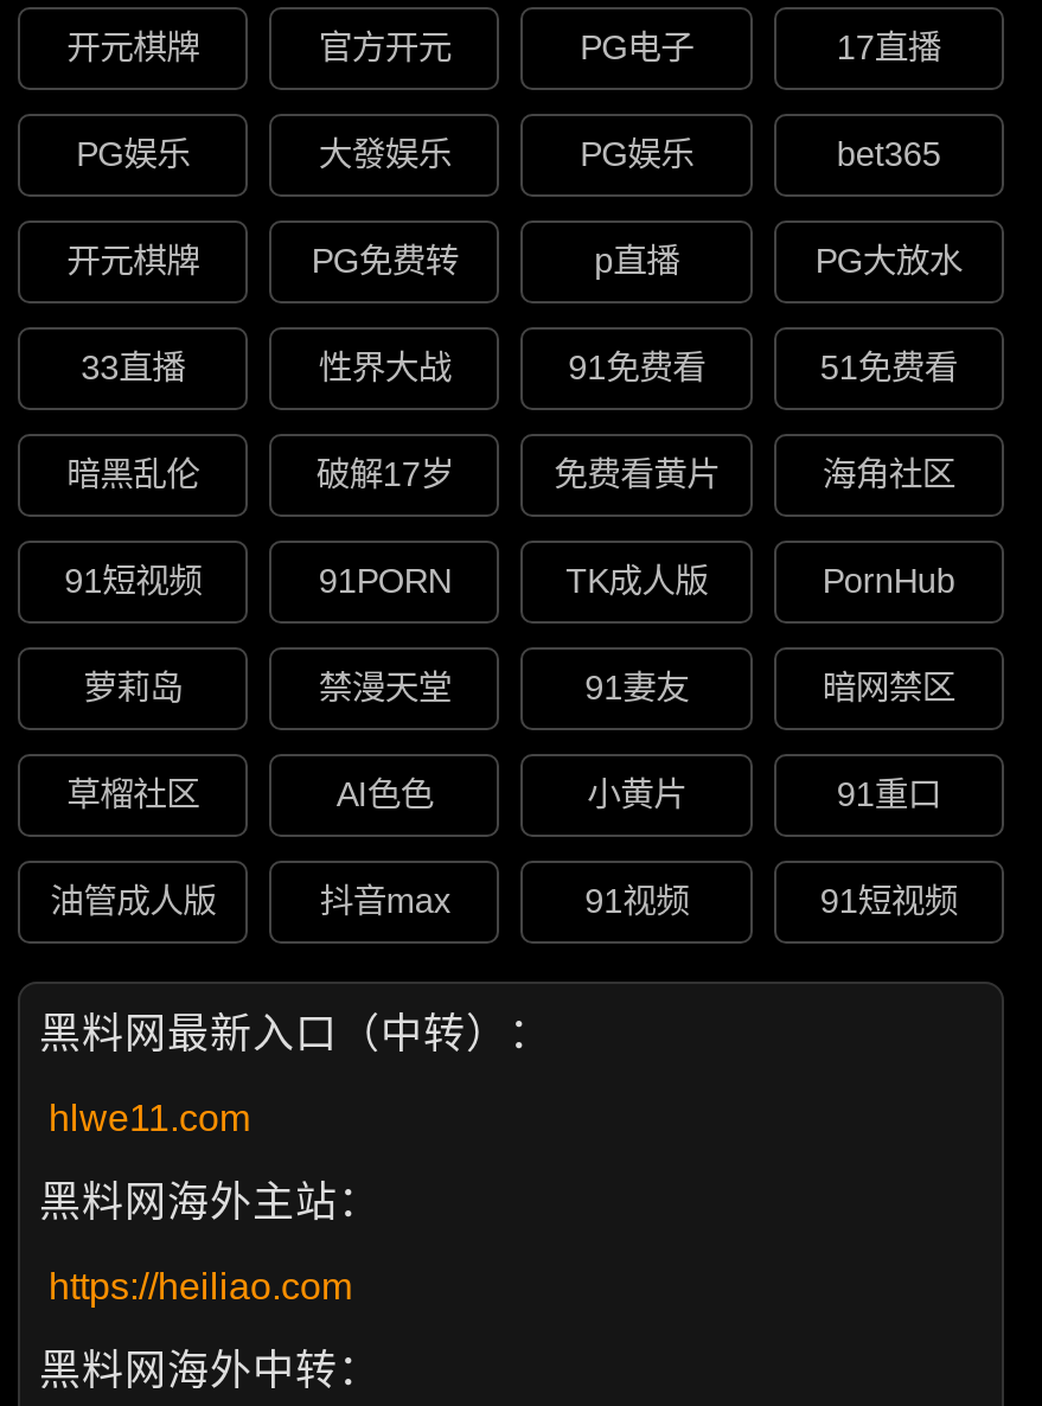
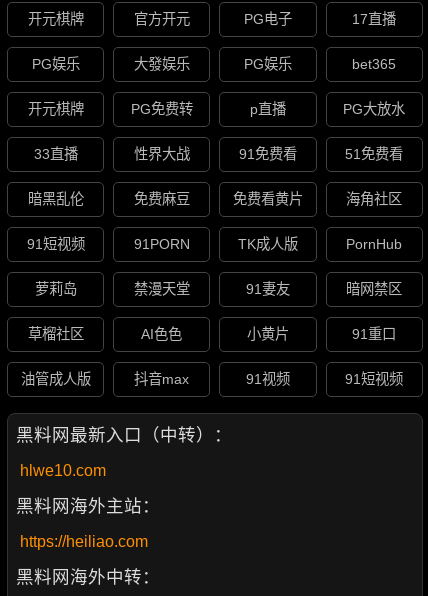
- 破解17岁
+ 免费麻豆

- hlwe11.com
+ hlwe10.com
